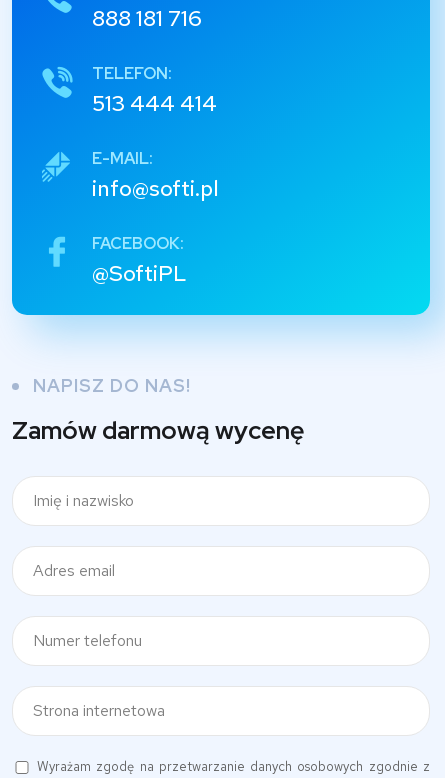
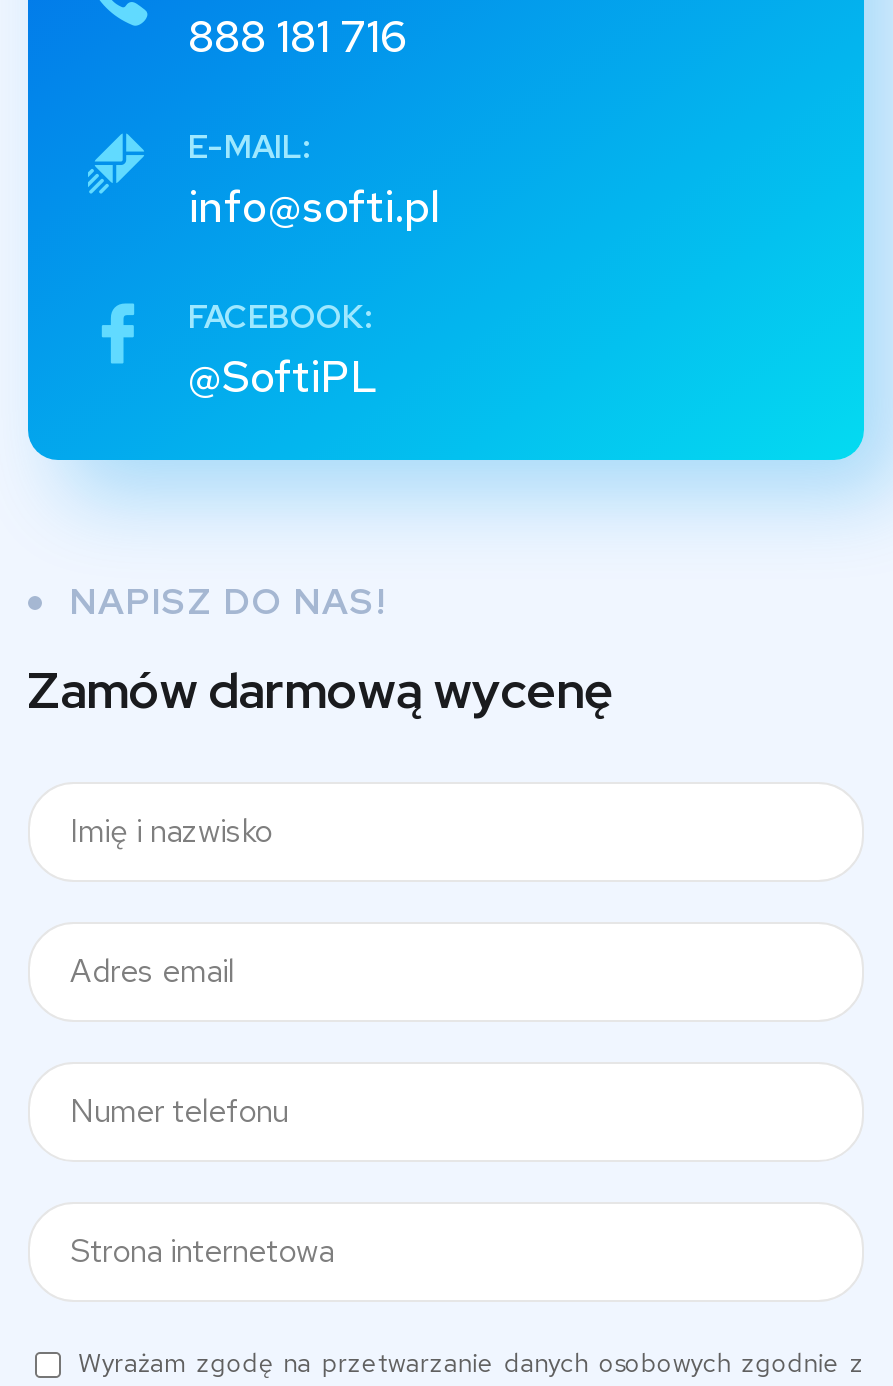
- TELEFON:
- 513 444 414
